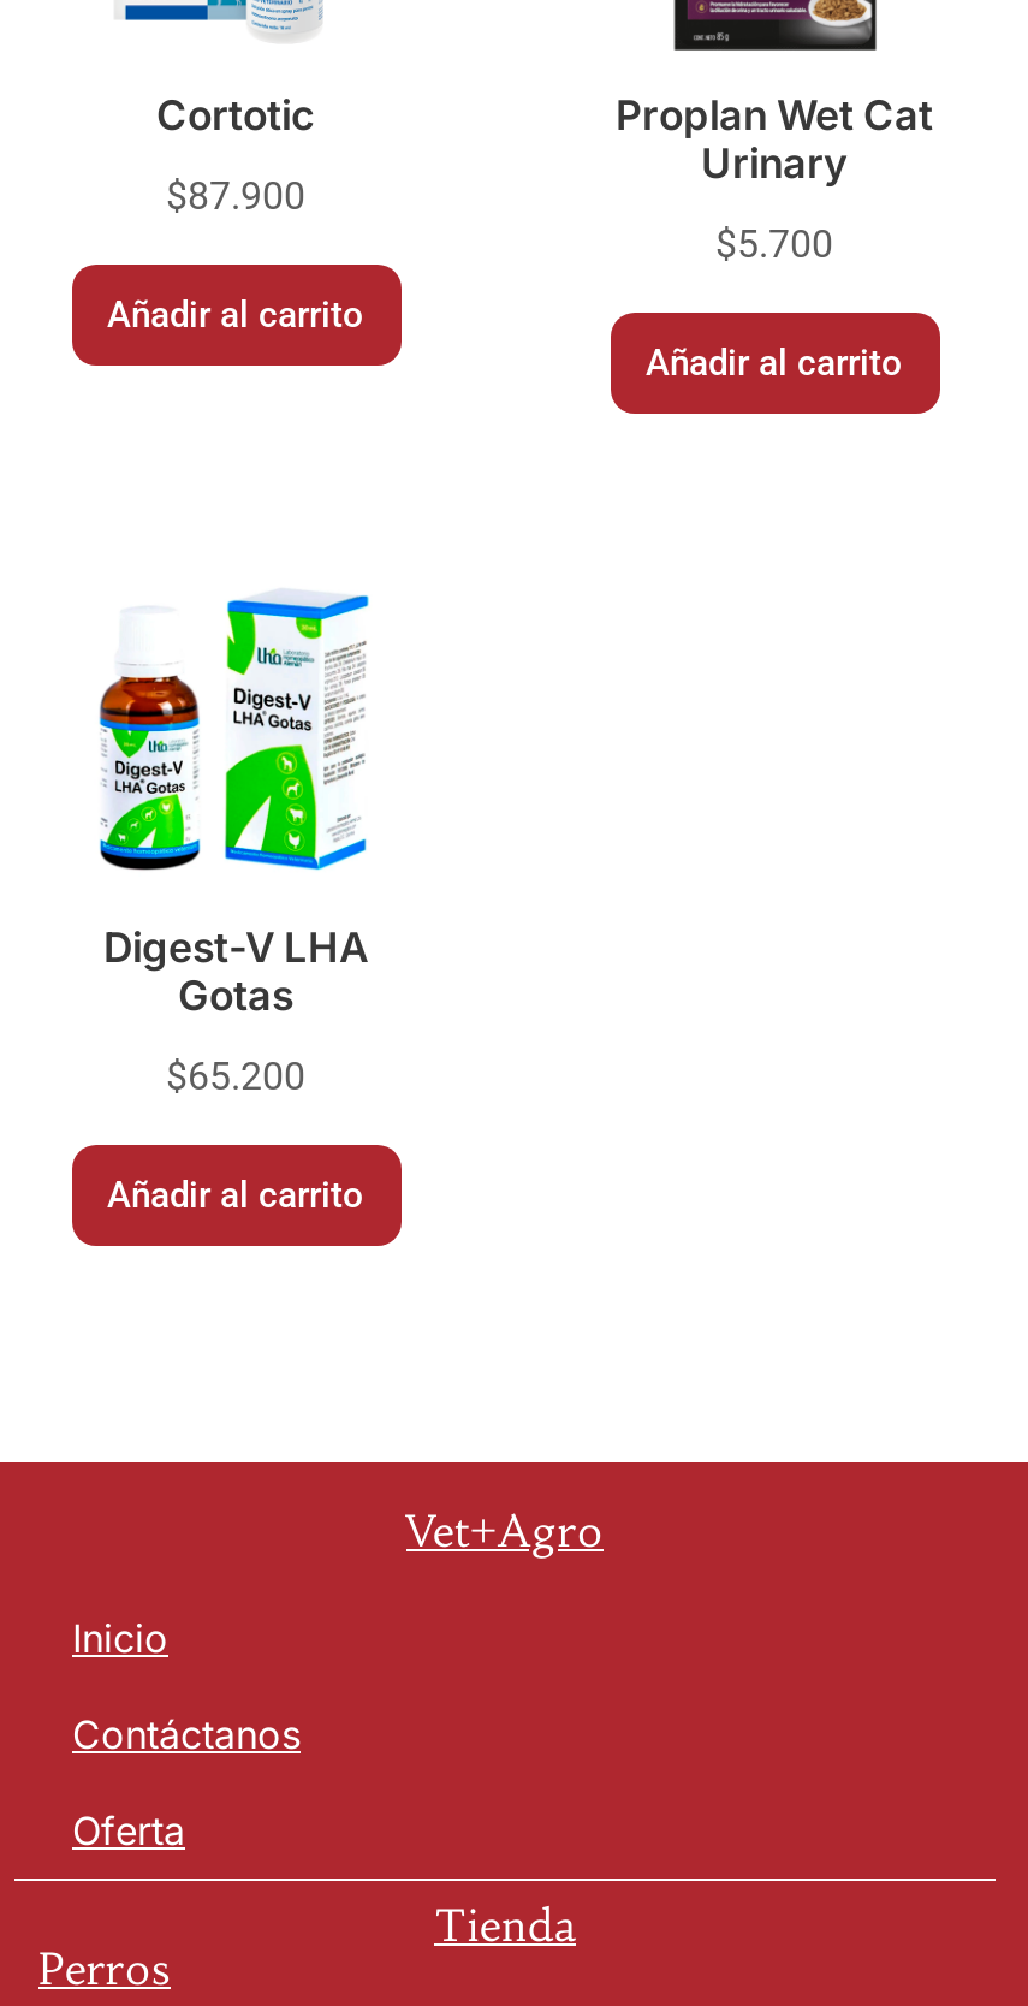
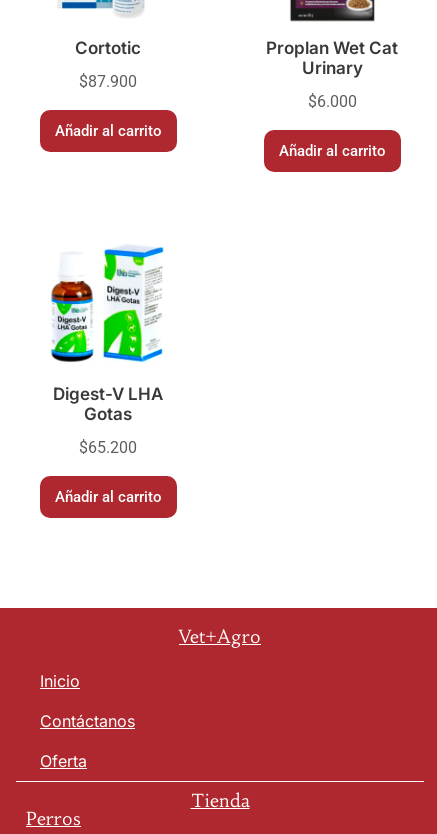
- $5.700
+ $6.000
